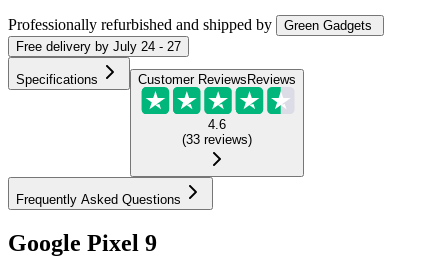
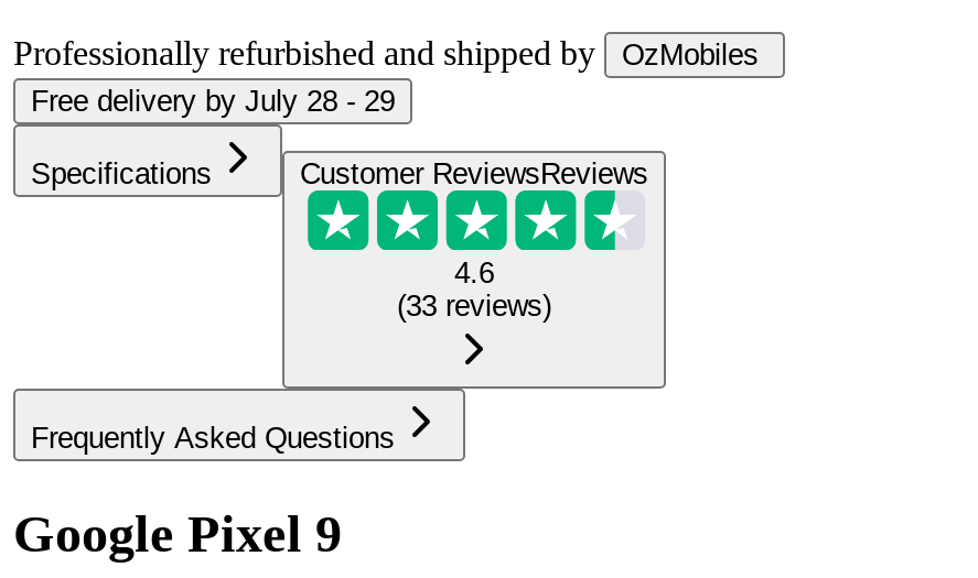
- Green Gadgets
- Free delivery by July 24 - 27
+ OzMobiles
+ Free delivery by July 28 - 29
